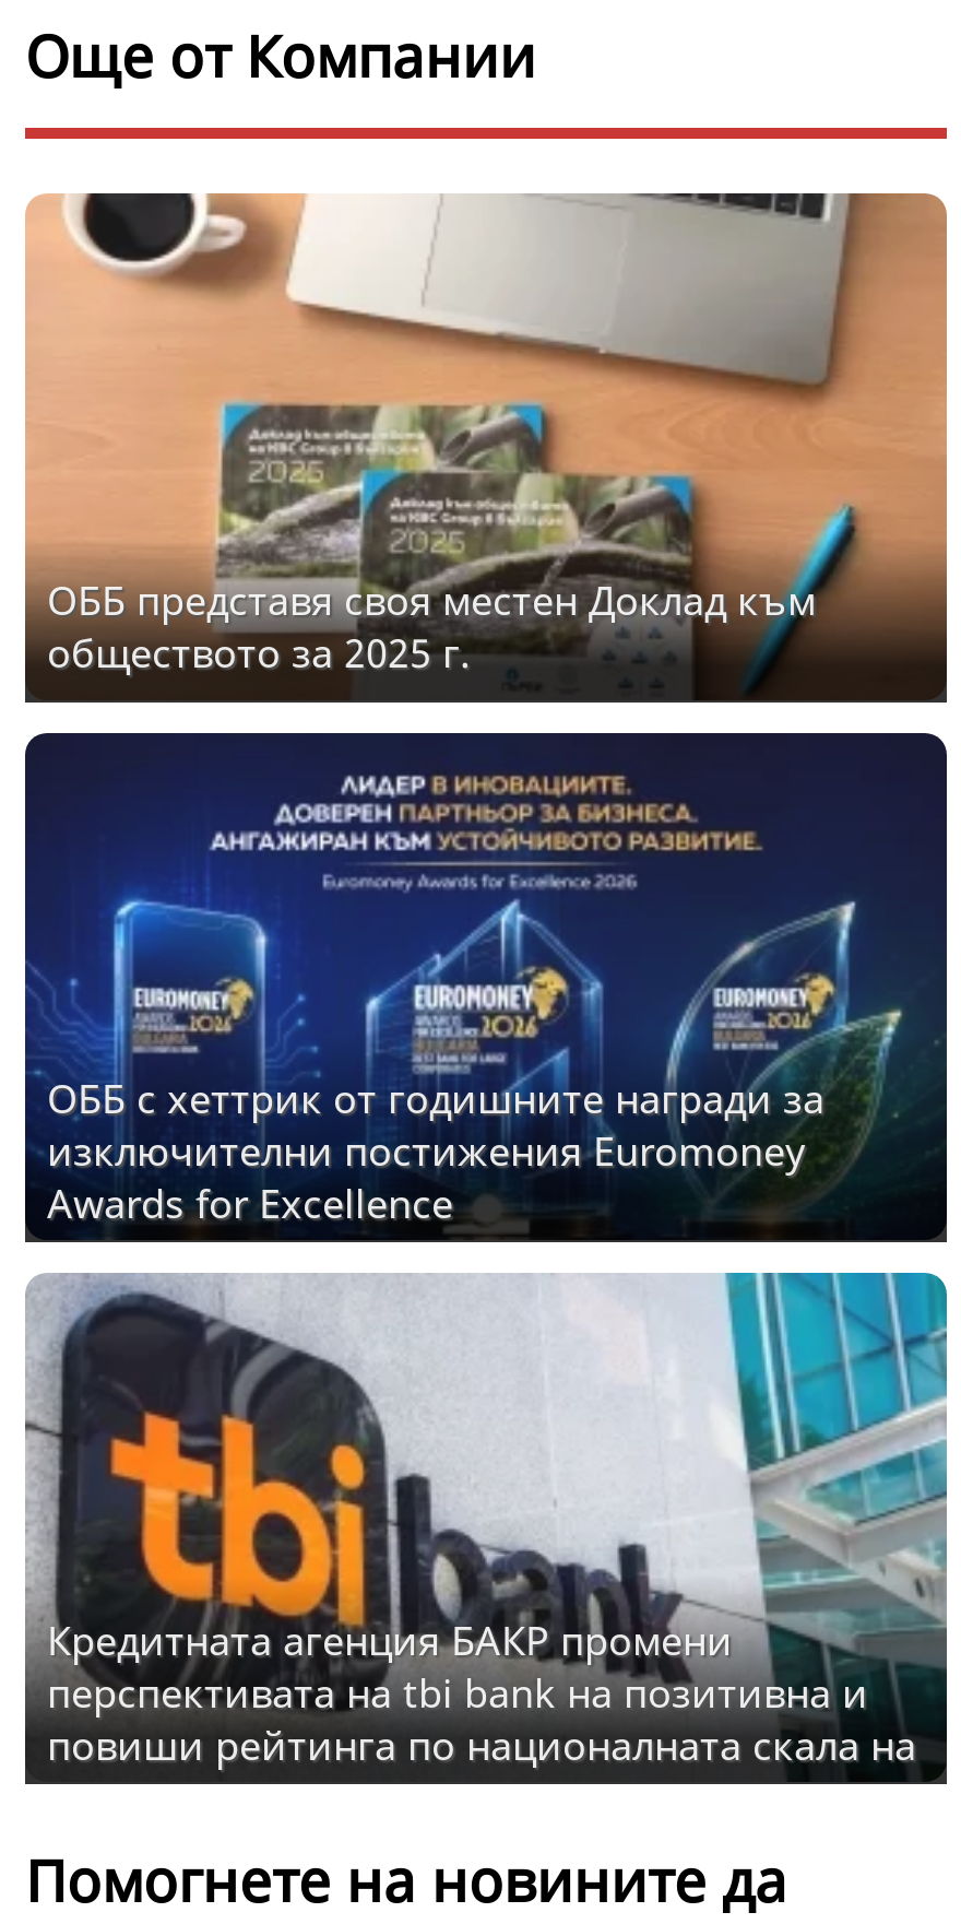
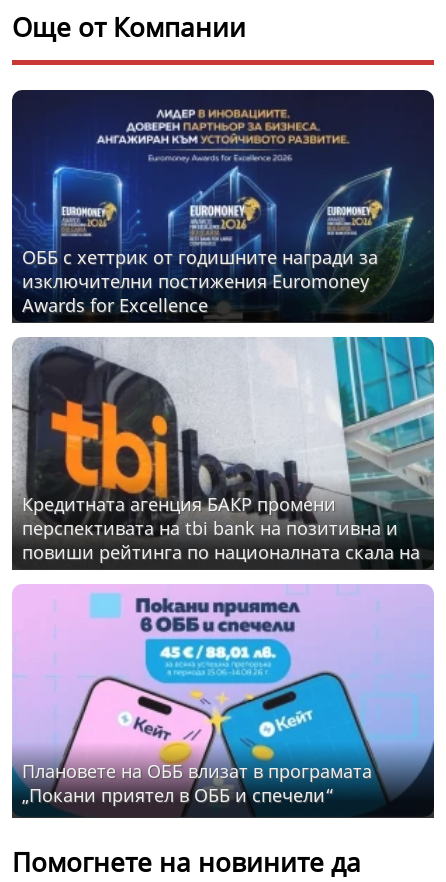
- [image]
- ОББ представя своя местен Доклад към
- обществото за 2025 г.

moved up: [image] | ОББ с хеттрик от годишните награди за | изключителни постижения Euromoney | Awards for Excellence | перспективата на tbi bank на позитивна и | повиши рейтинга по националната скала на

+ [image]
+ Плановете на ОББ влизат в програмата
+ „Покани приятел в ОББ и спечели“
